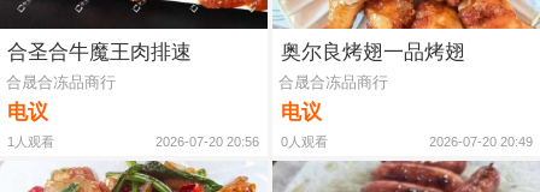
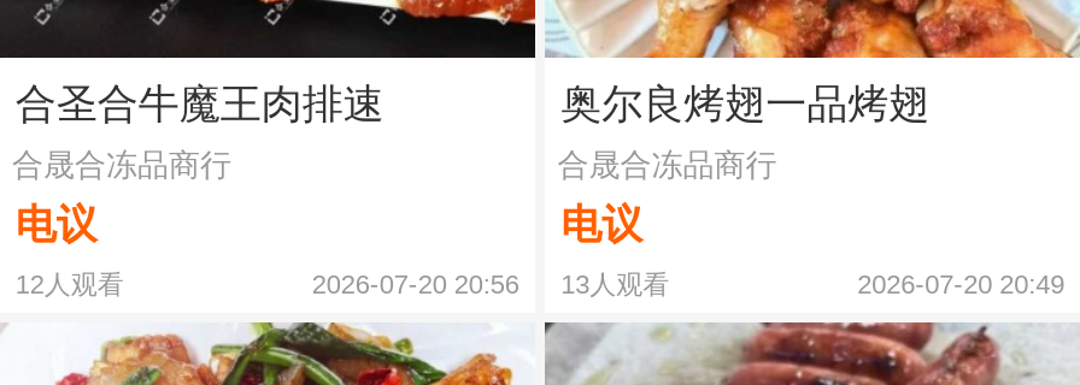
- 1人观看
+ 12人观看

- 2026-07-20 20:56 0人观看
+ 2026-07-20 20:56 13人观看
